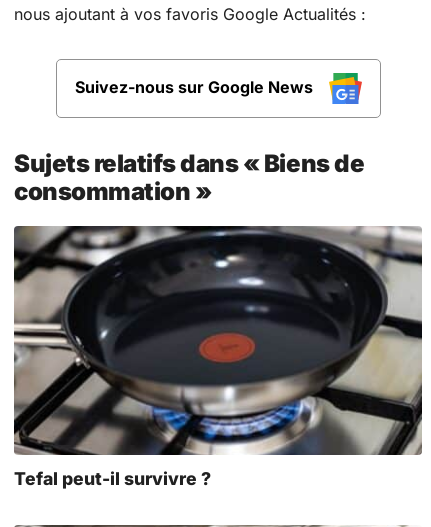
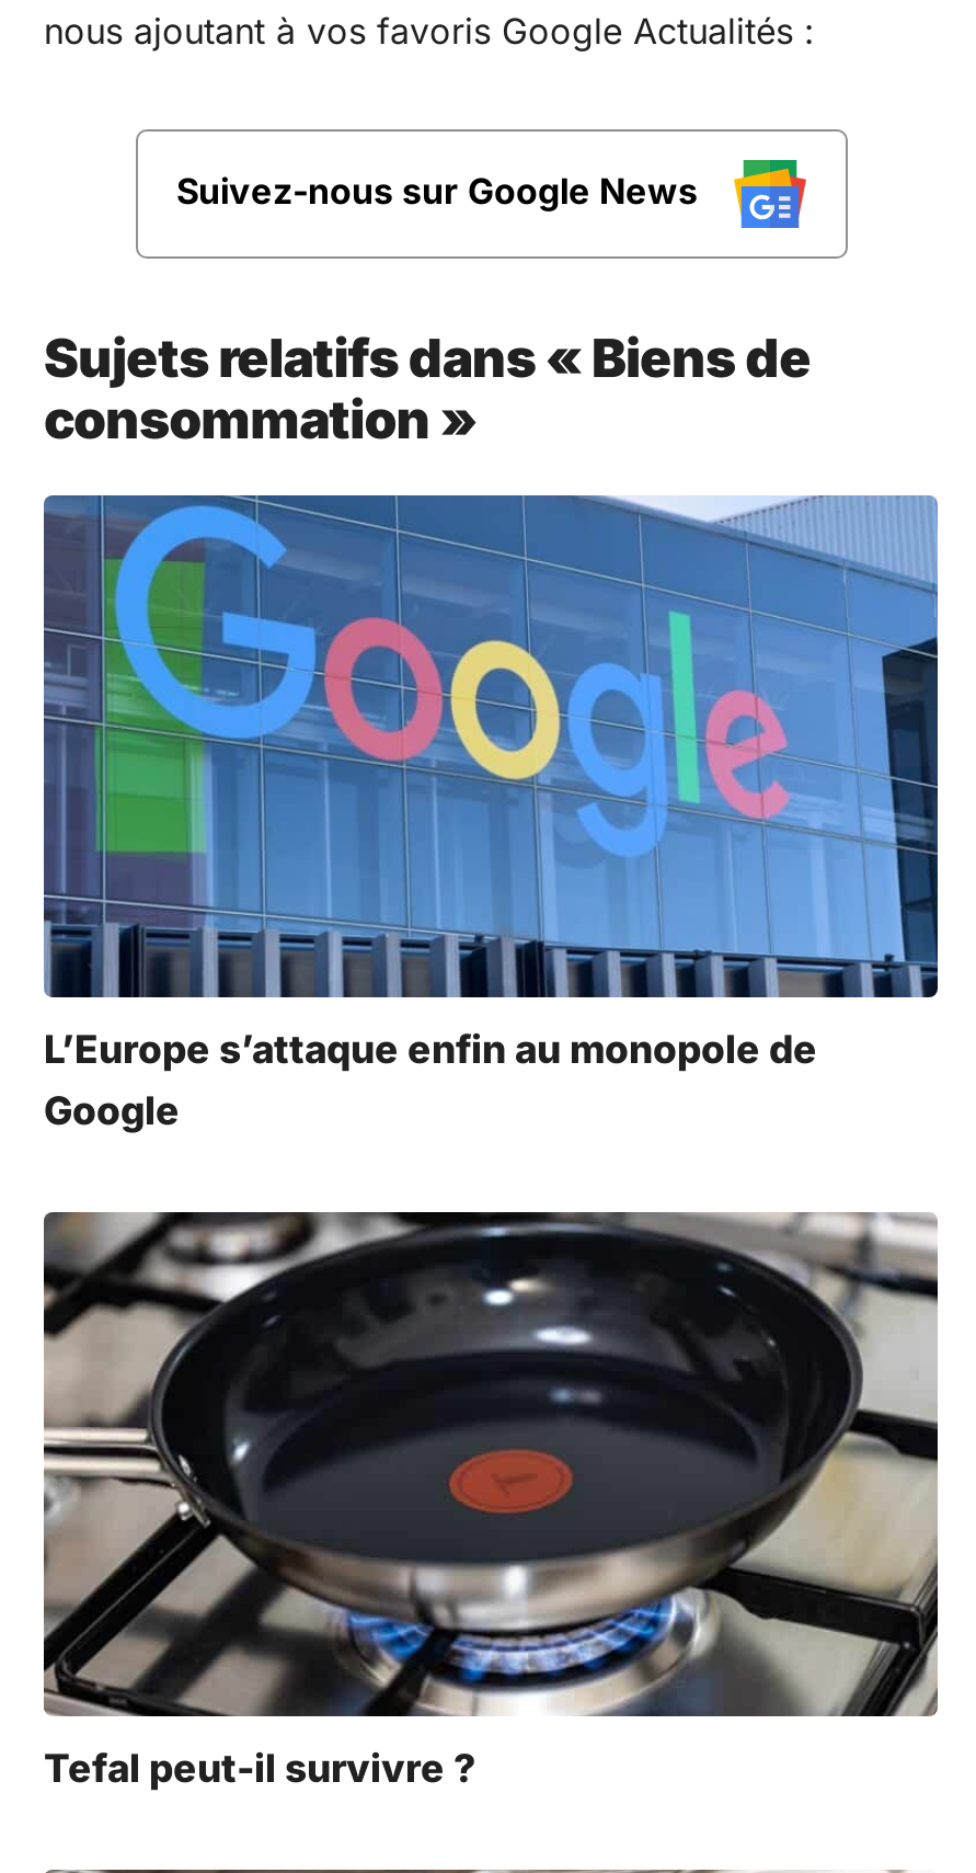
+ [image]
+ L’Europe s’attaque enfin au monopole de
+ Google
